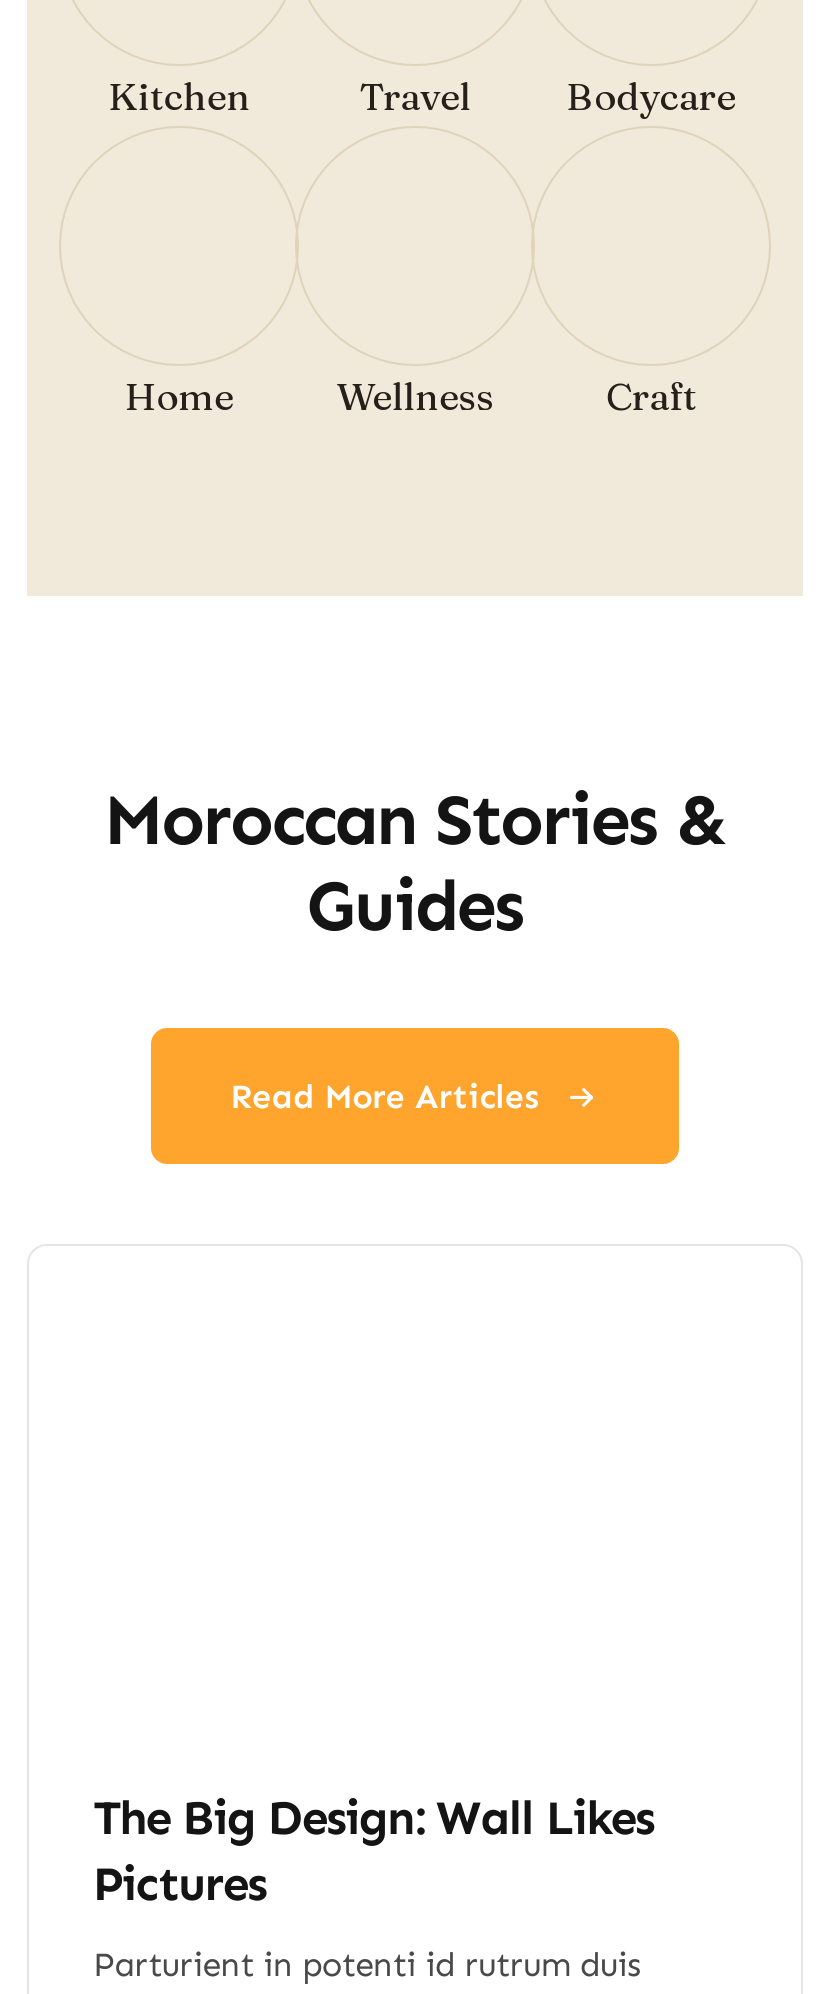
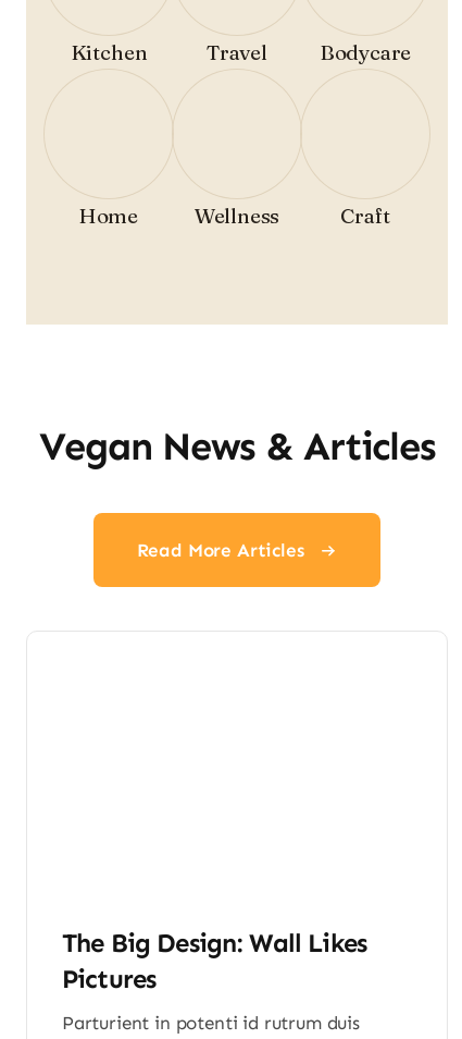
- Moroccan Stories &
- Guides
+ Vegan News & Articles
